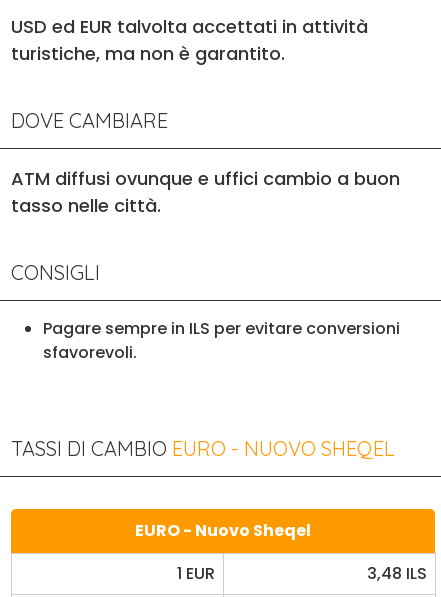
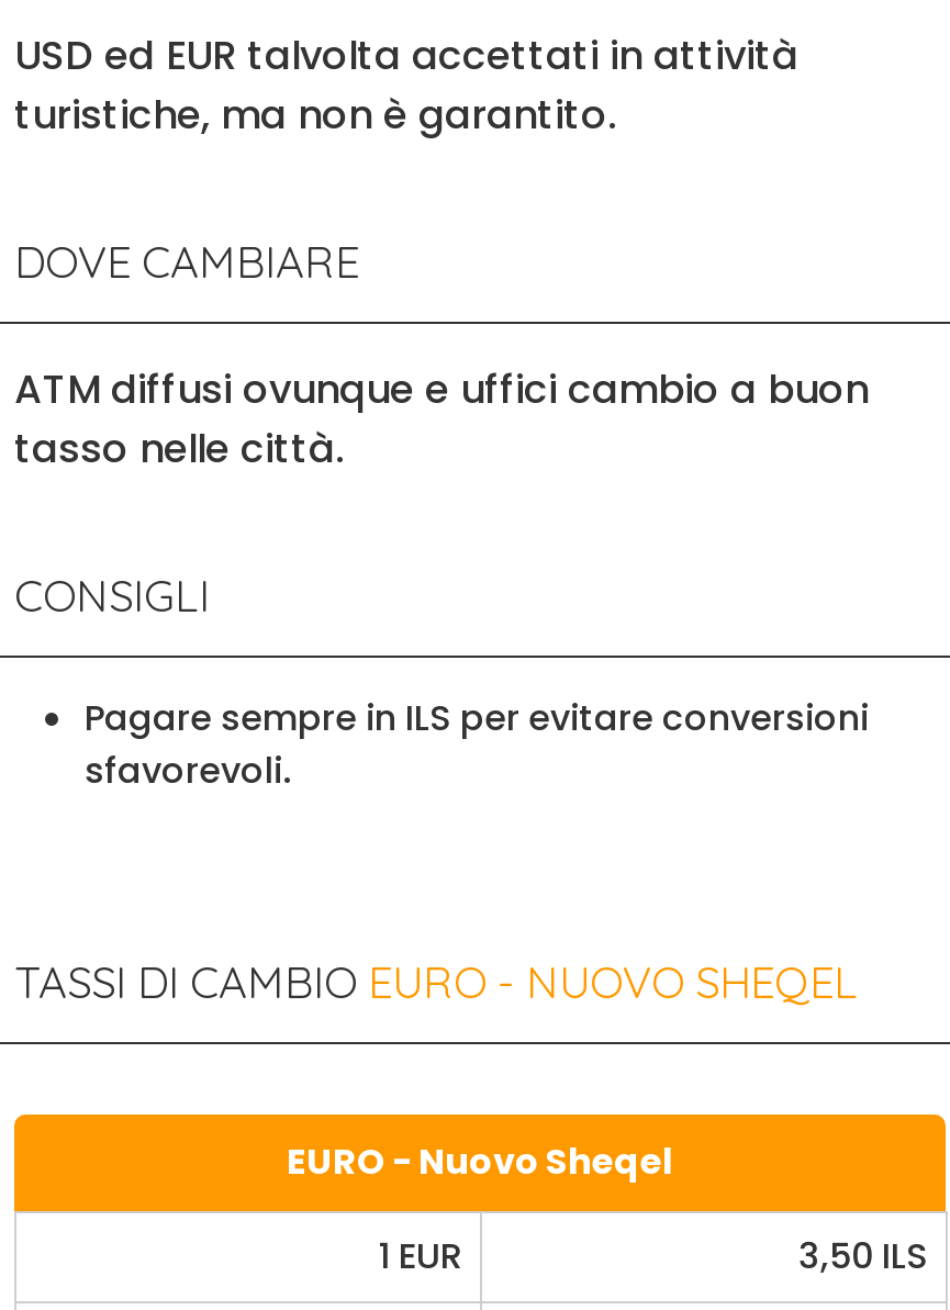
- 3,48 ILS
+ 3,50 ILS
